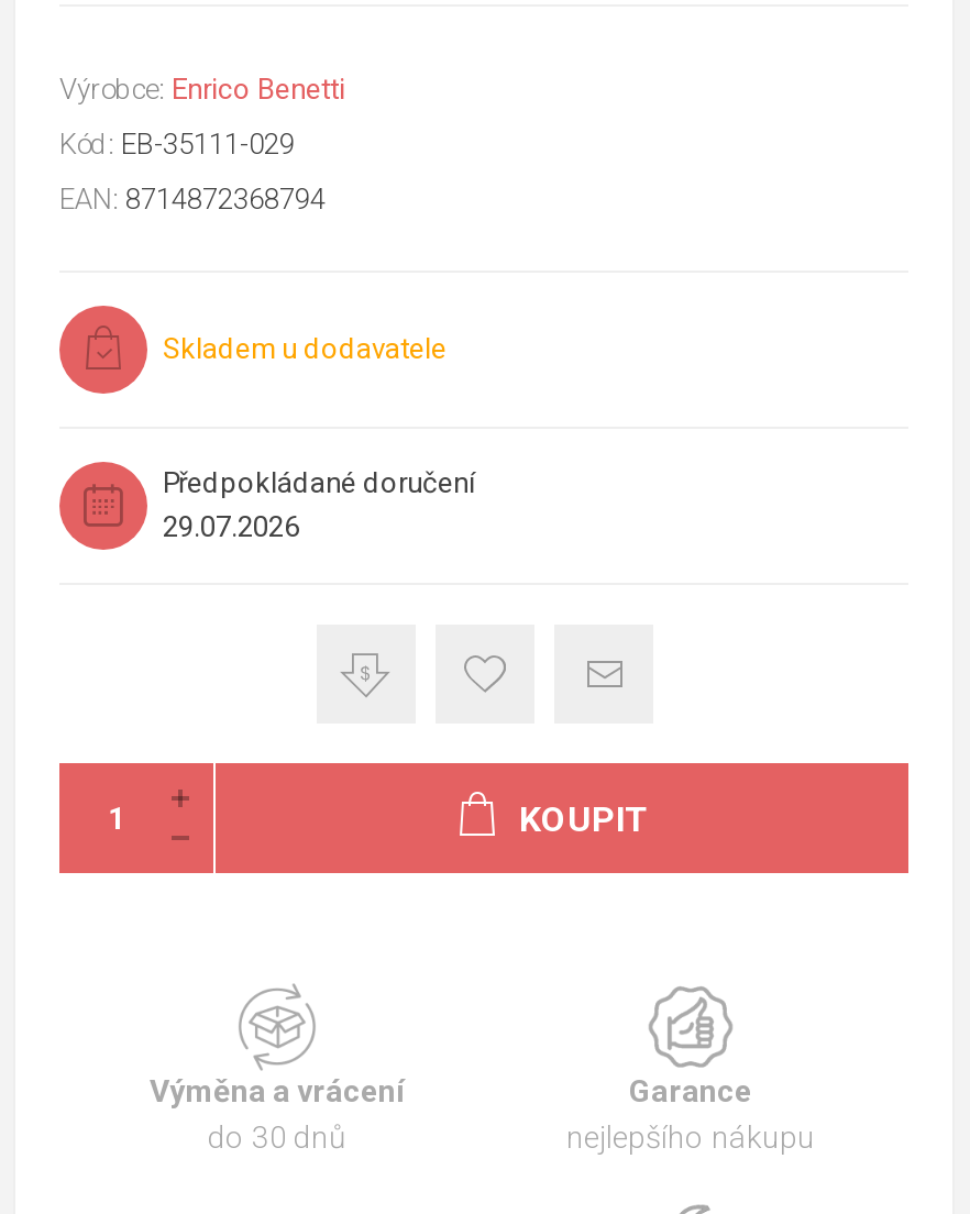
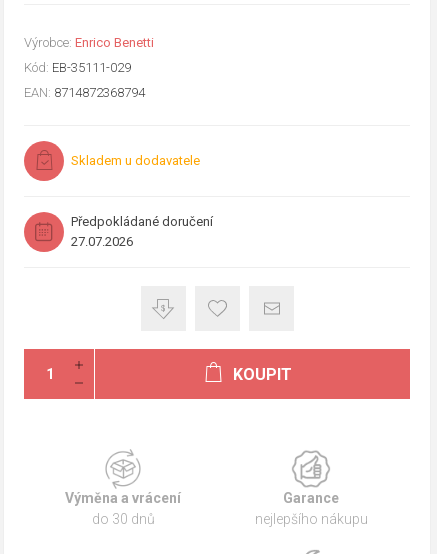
- 29.07.2026
+ 27.07.2026
